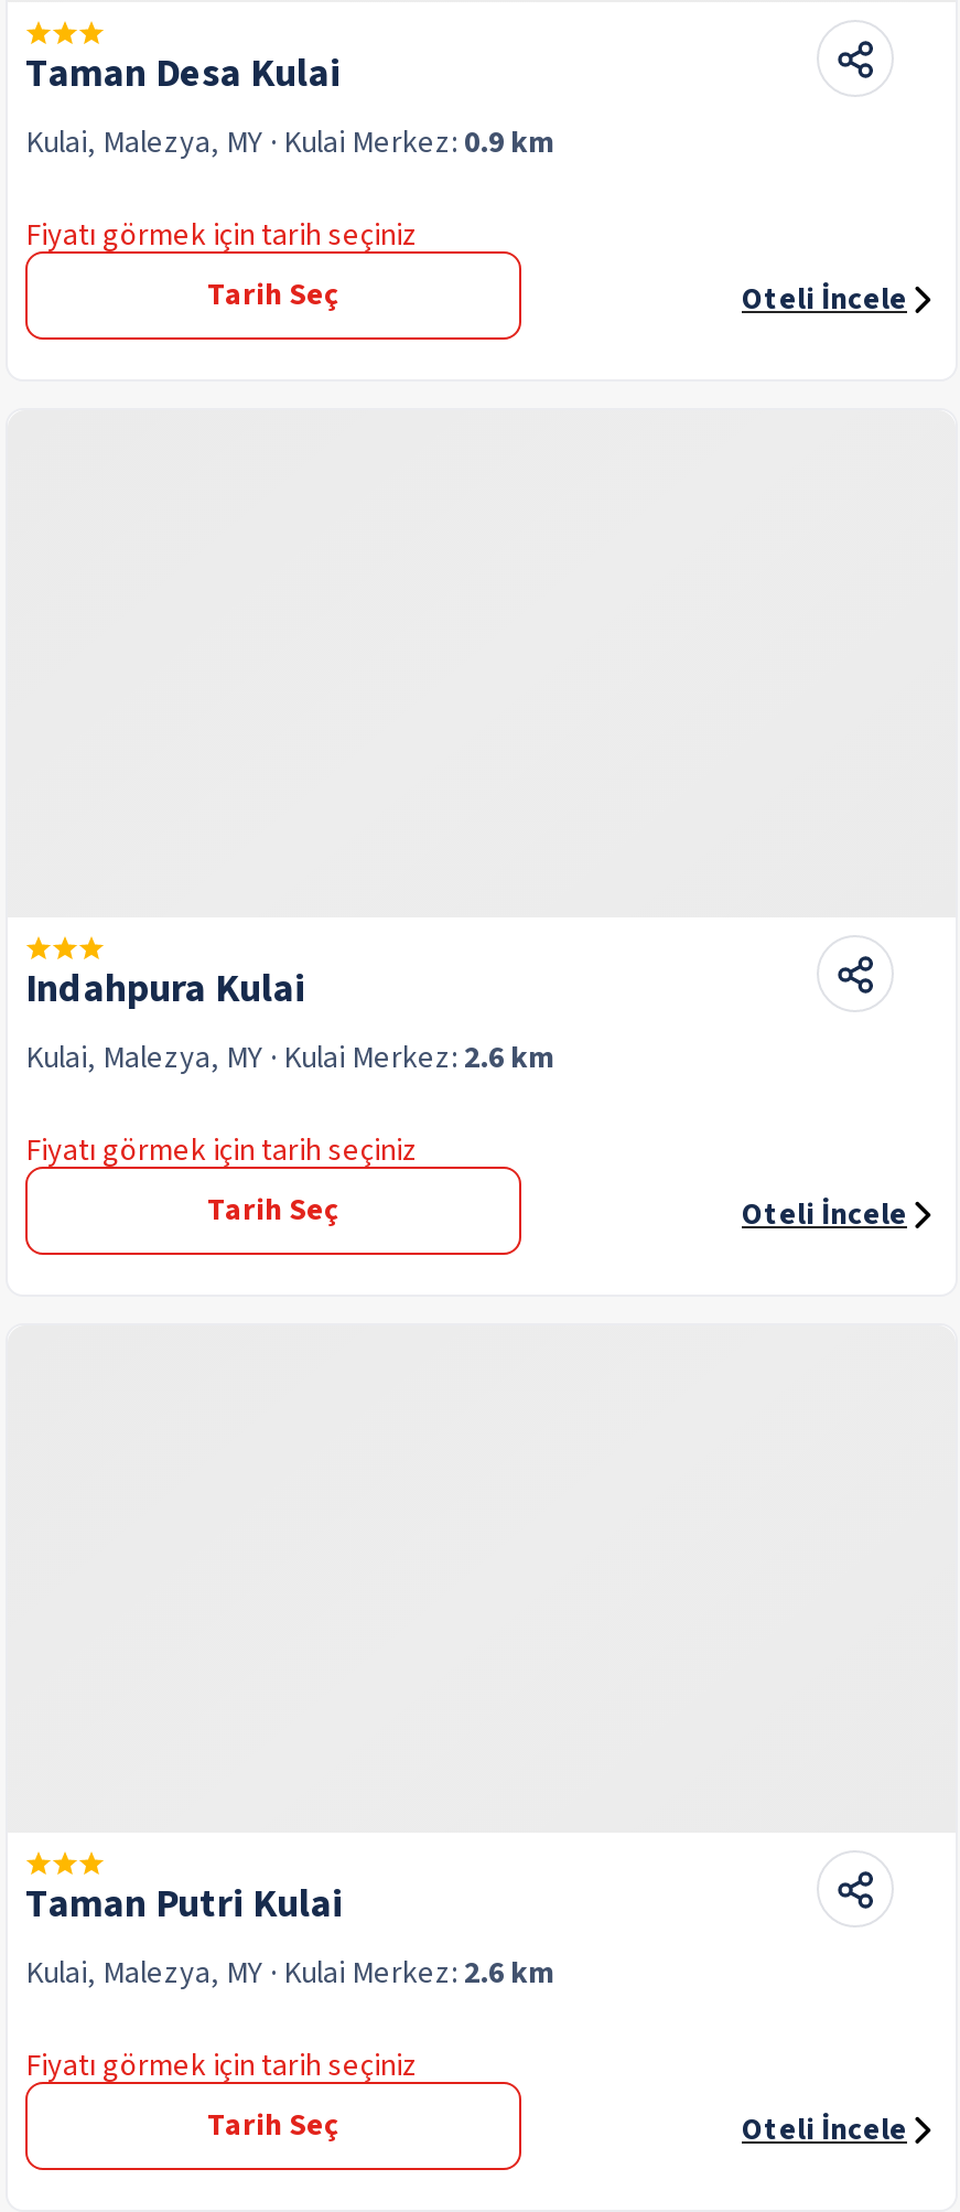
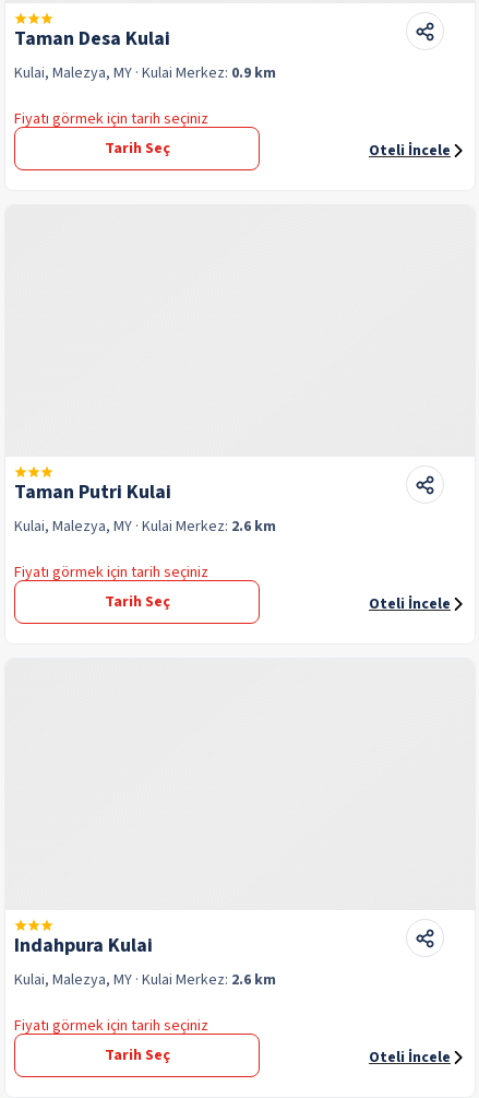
moved down: Indahpura Kulai

moved up: Taman Putri Kulai
